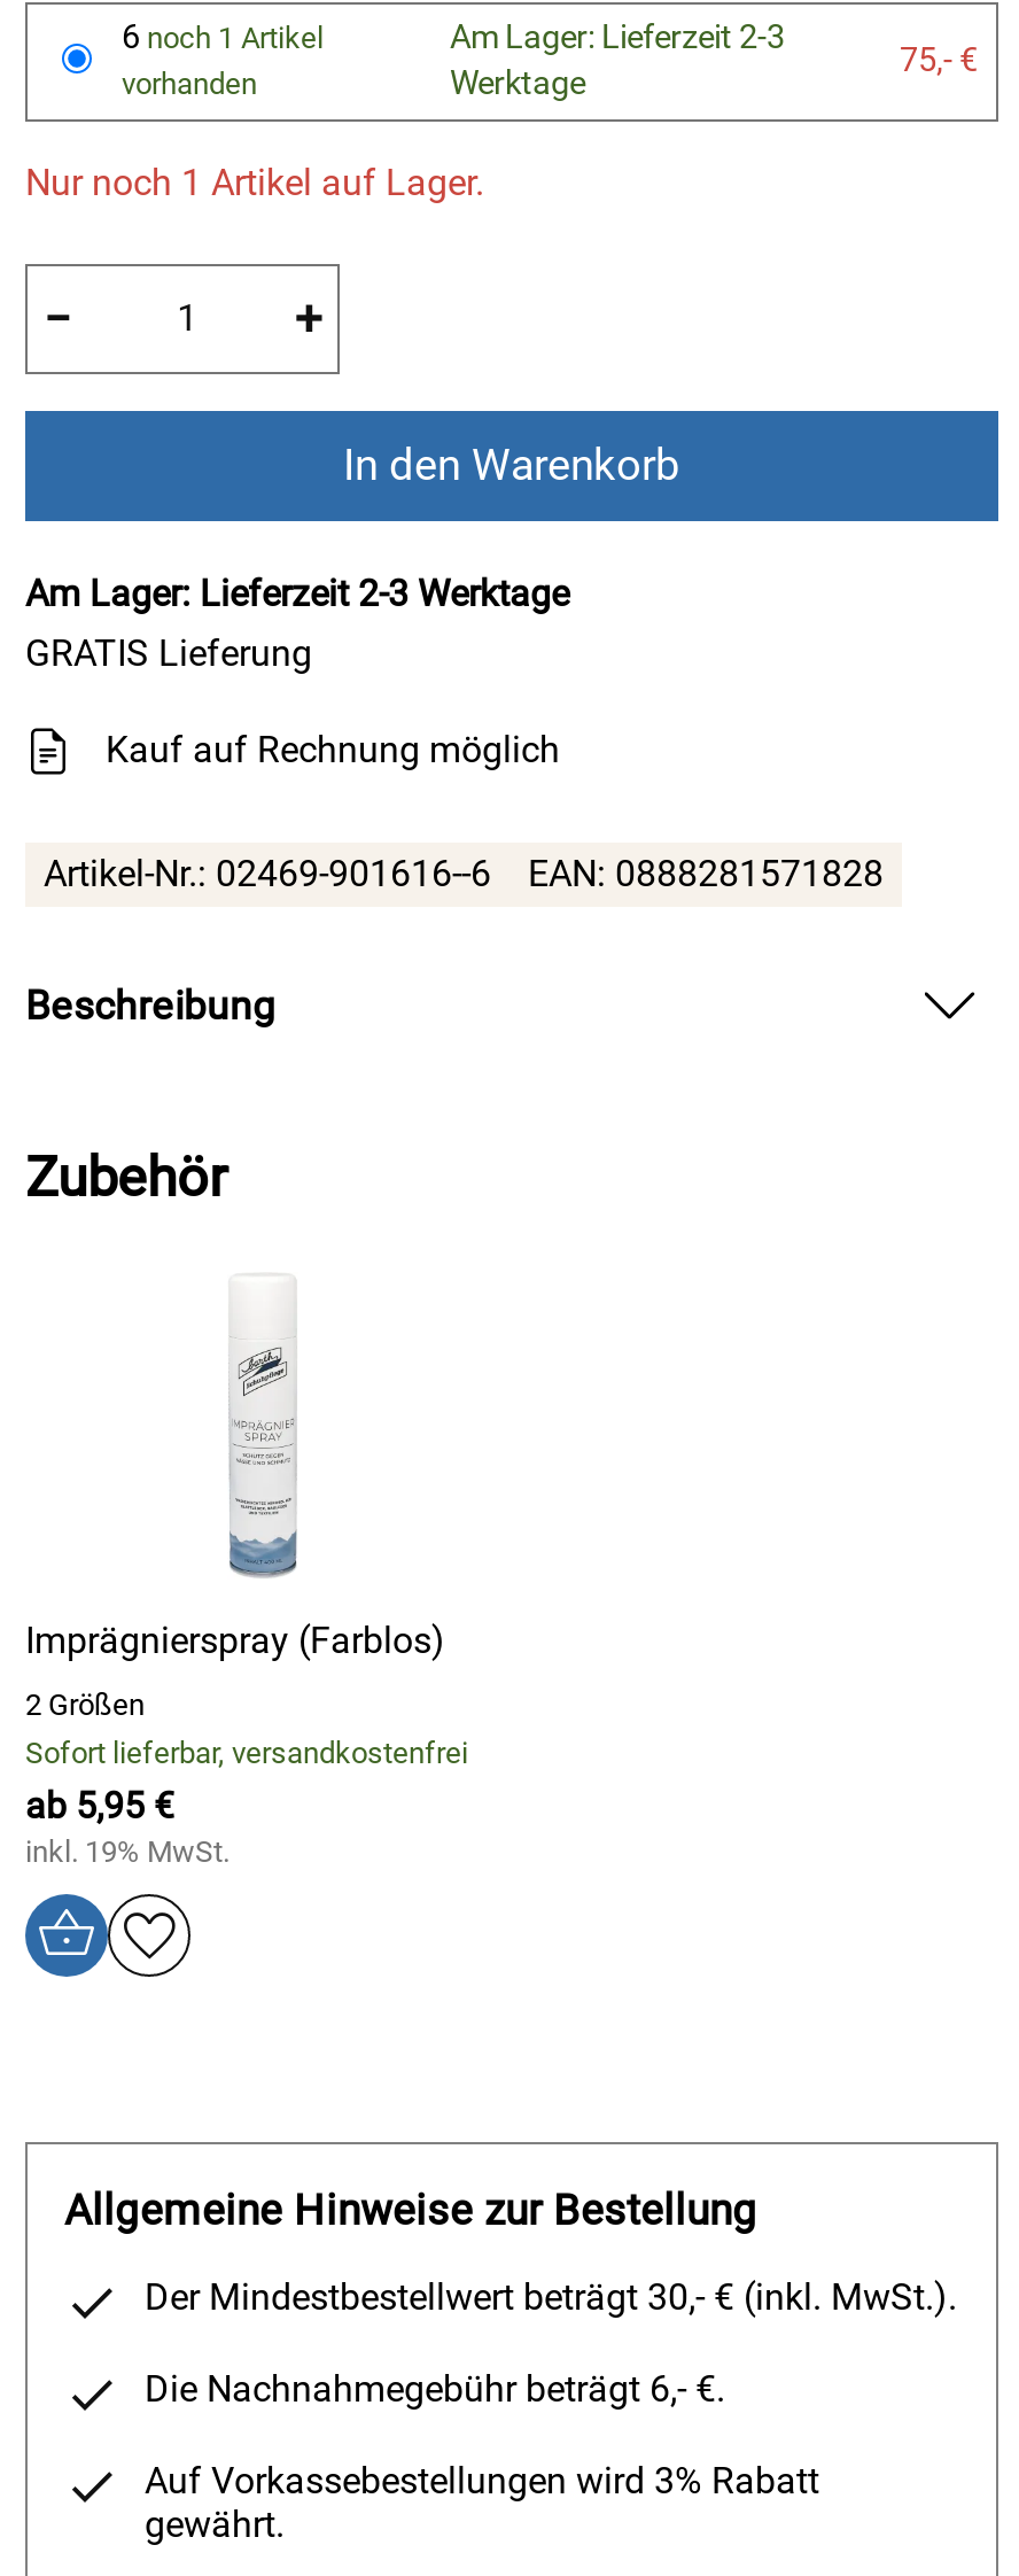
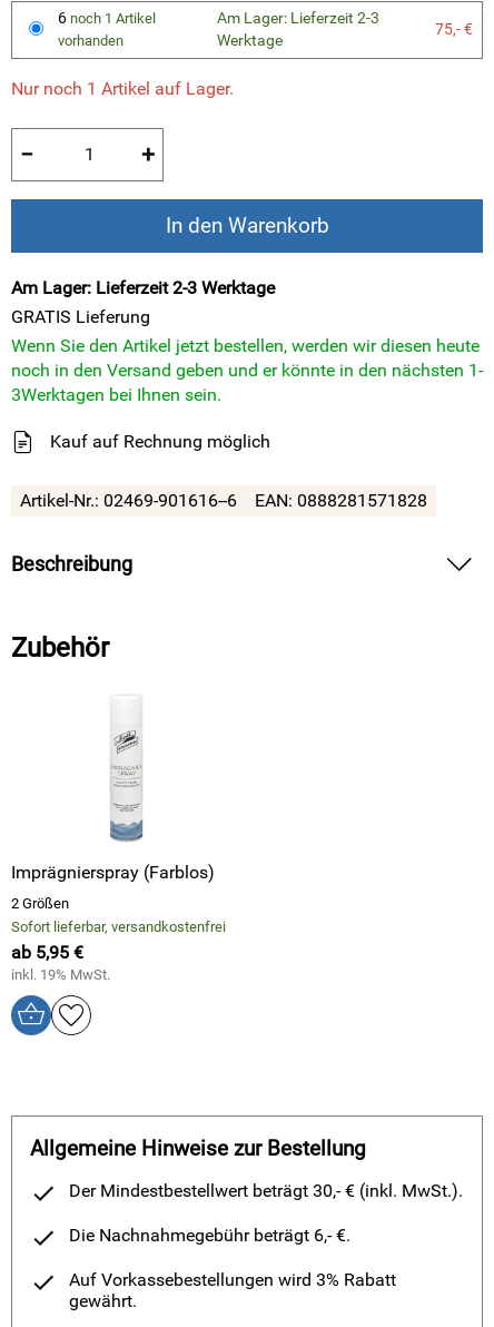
+ Wenn Sie den Artikel jetzt bestellen, werden wir diesen heute
+ noch in den Versand geben und er könnte in den nächsten 1-
+ 3Werktagen bei Ihnen sein.
